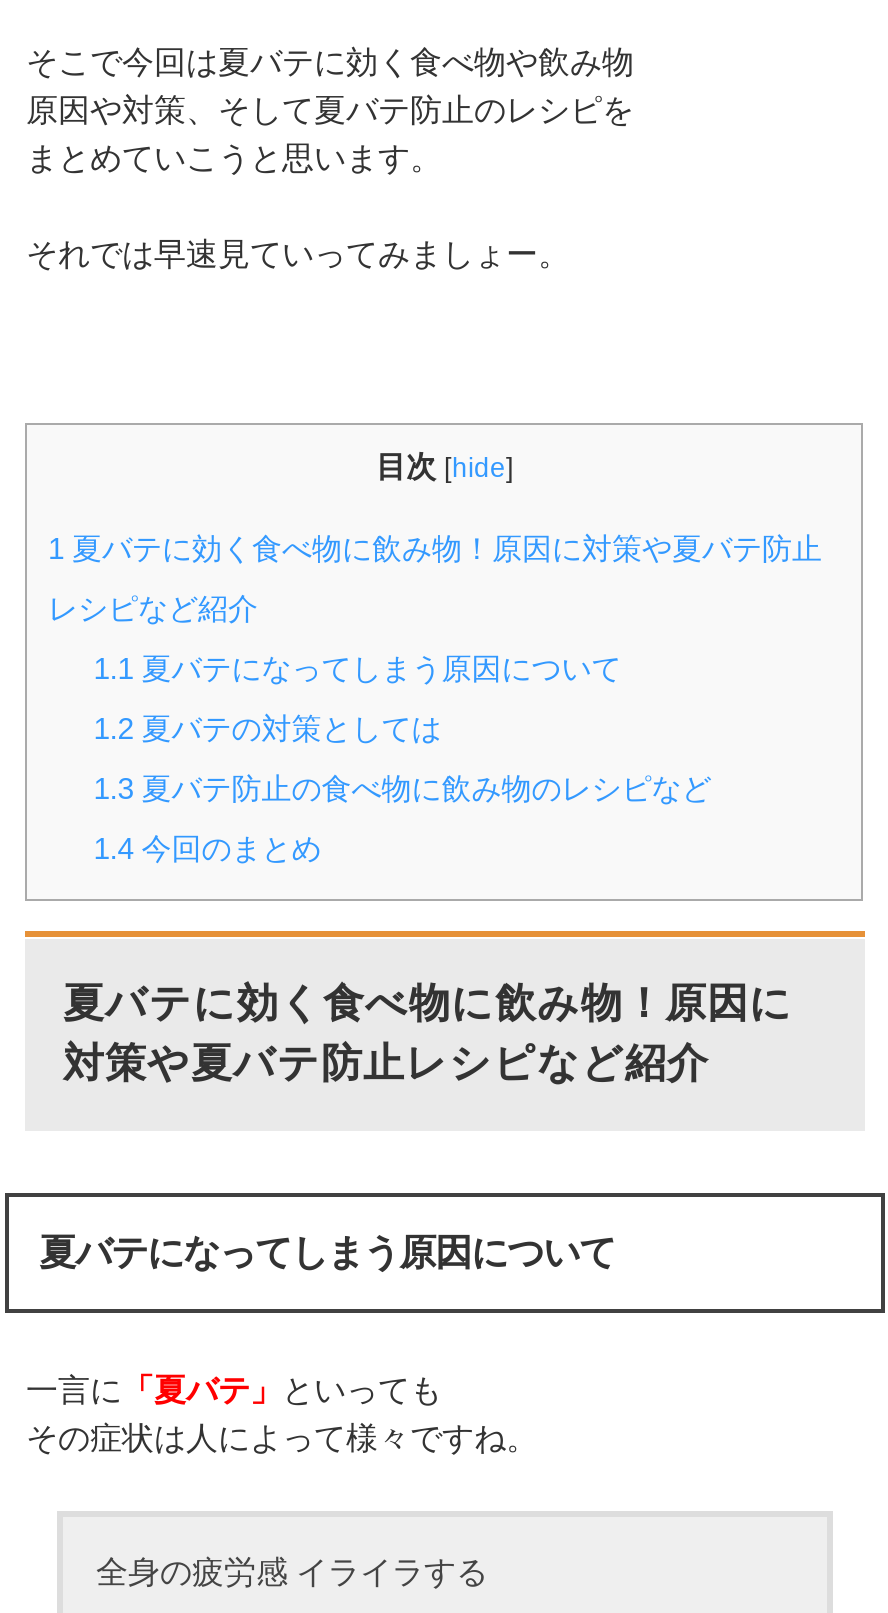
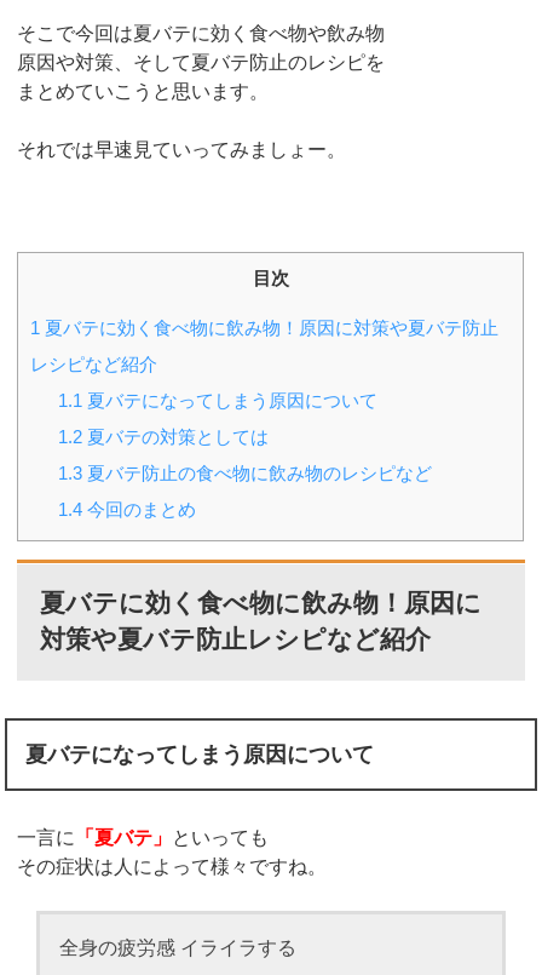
- 目次 [hide]
+ 目次
